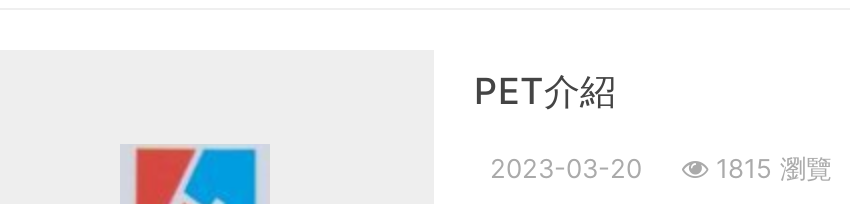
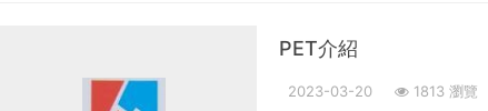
- 1815 瀏覽
+ 1813 瀏覽
